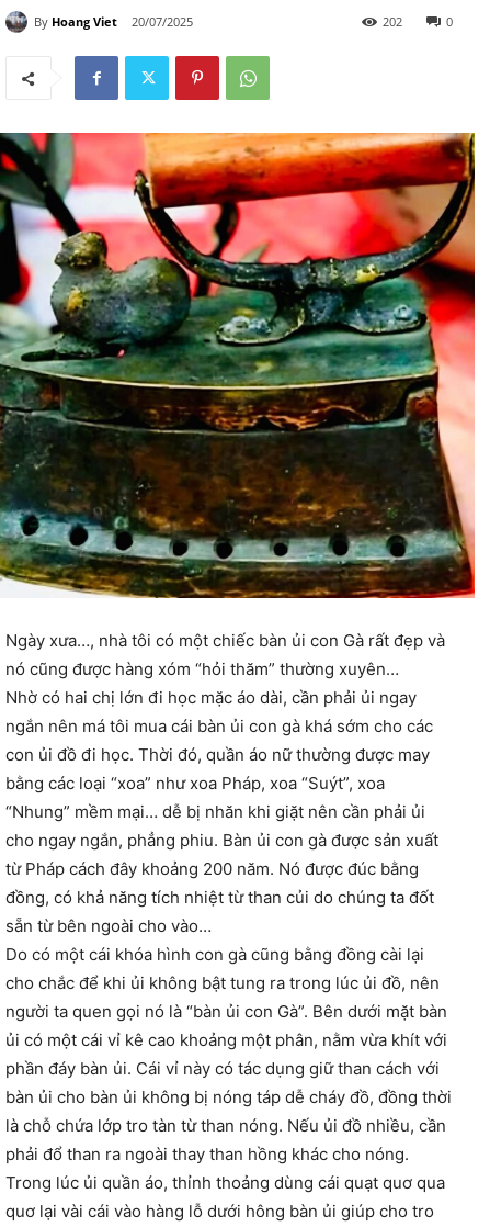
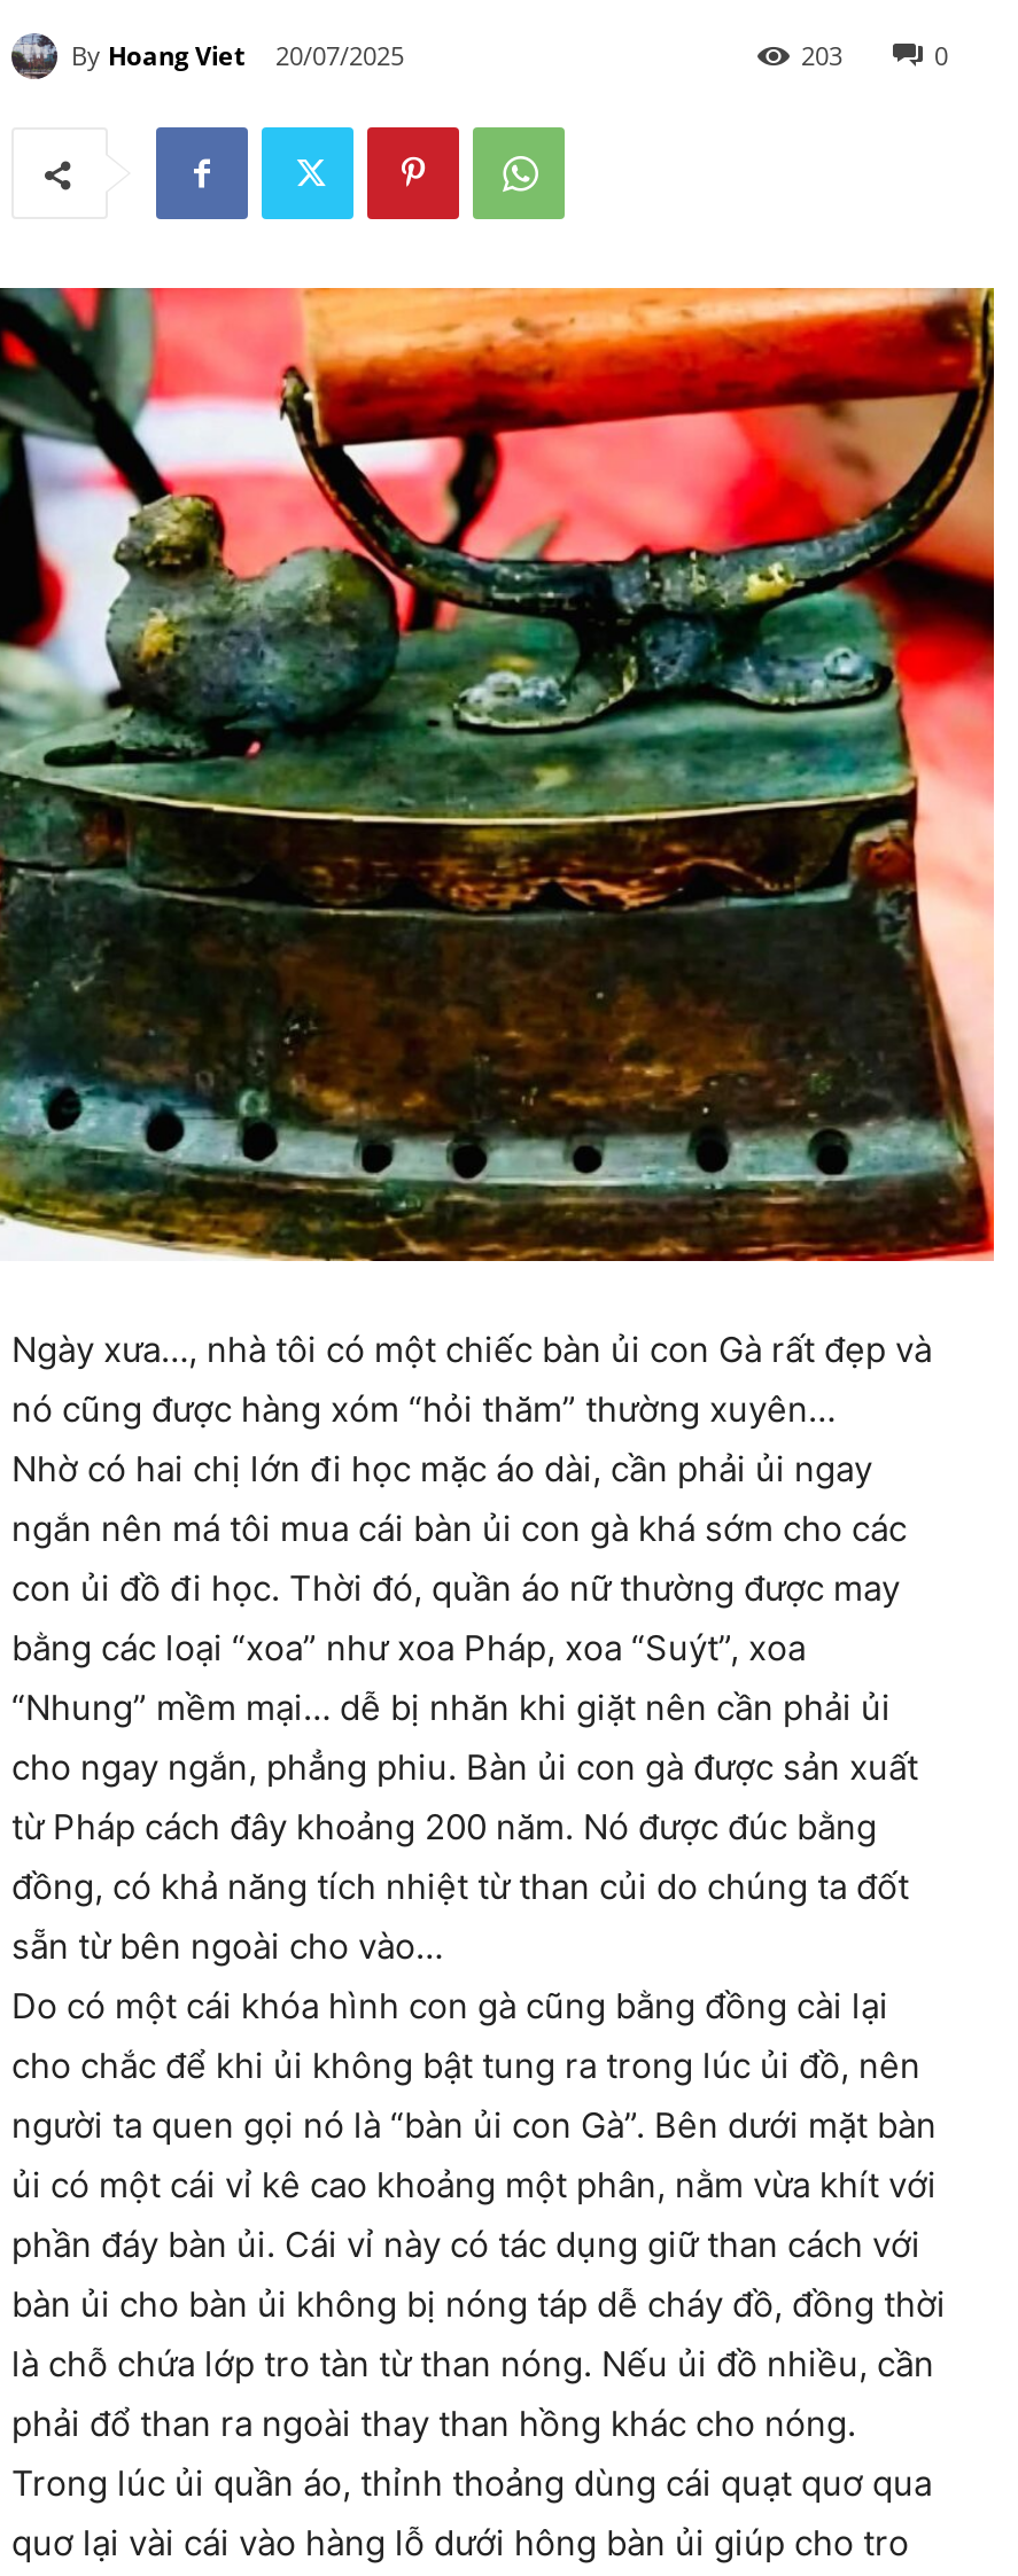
- 202
+ 203
